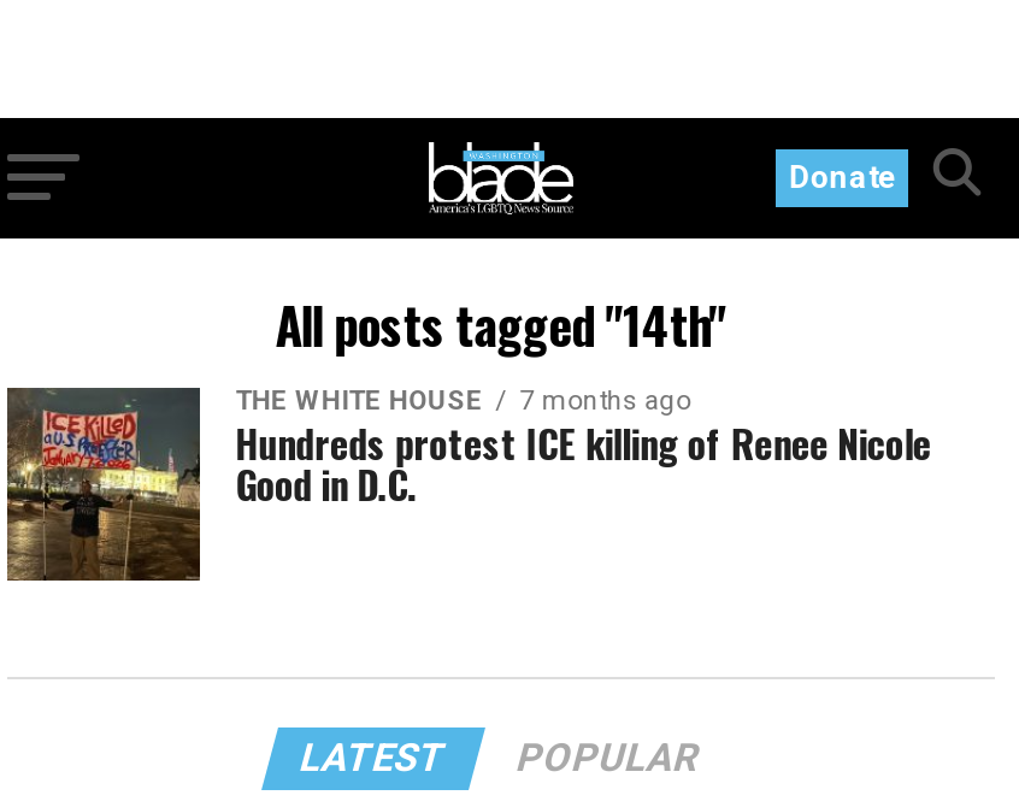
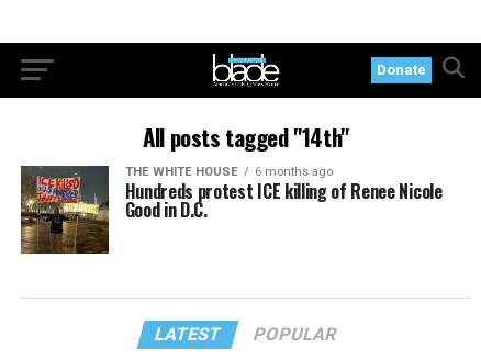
- THE WHITE HOUSE 7 months ago
+ THE WHITE HOUSE 6 months ago
